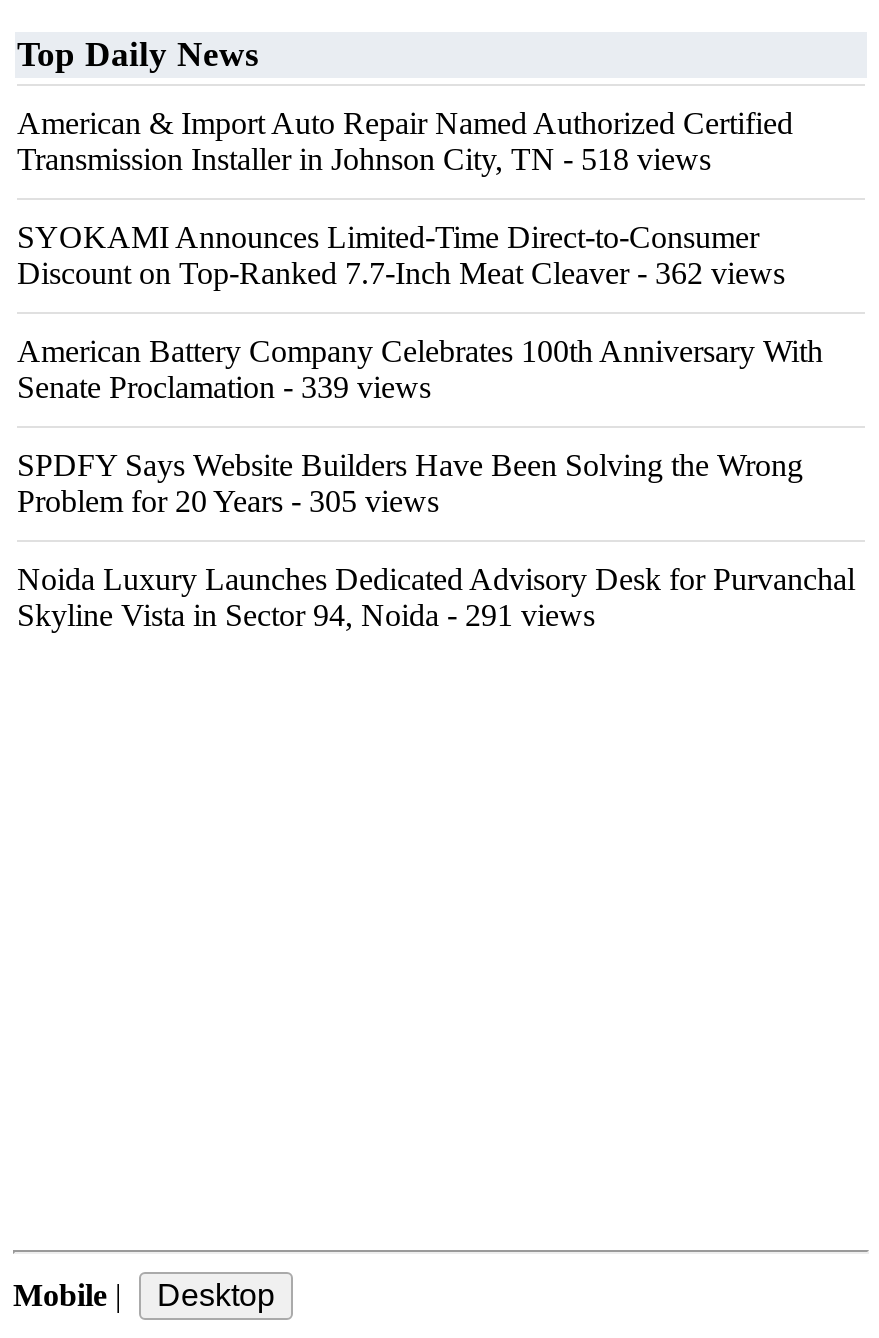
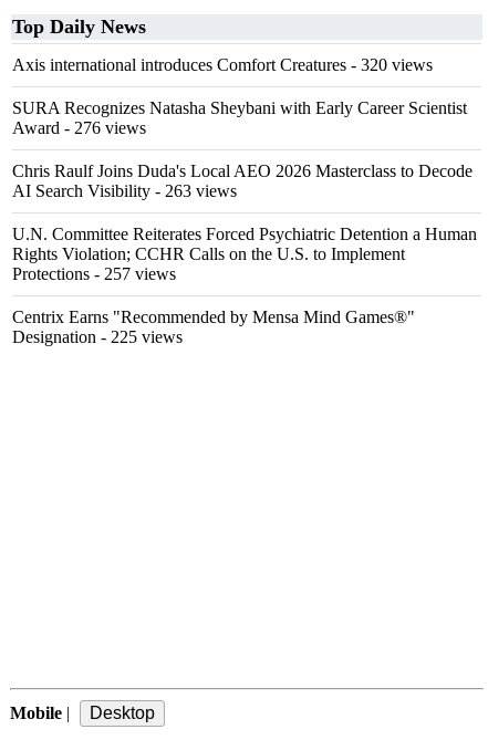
- American & Import Auto Repair Named Authorized Certified
- Transmission Installer in Johnson City, TN - 518 views
+ Axis international introduces Comfort Creatures - 320 views

- SYOKAMI Announces Limited-Time Direct-to-Consumer
- Discount on Top-Ranked 7.7-Inch Meat Cleaver - 362 views
+ SURA Recognizes Natasha Sheybani with Early Career Scientist
+ Award - 276 views

- American Battery Company Celebrates 100th Anniversary With
- Senate Proclamation - 339 views
+ Chris Raulf Joins Duda's Local AEO 2026 Masterclass to Decode
+ AI Search Visibility - 263 views

- SPDFY Says Website Builders Have Been Solving the Wrong
- Problem for 20 Years - 305 views
+ U.N. Committee Reiterates Forced Psychiatric Detention a Human
+ Rights Violation; CCHR Calls on the U.S. to Implement
+ Protections - 257 views

- Noida Luxury Launches Dedicated Advisory Desk for Purvanchal
- Skyline Vista in Sector 94, Noida - 291 views
+ Centrix Earns "Recommended by Mensa Mind Games®"
+ Designation - 225 views
